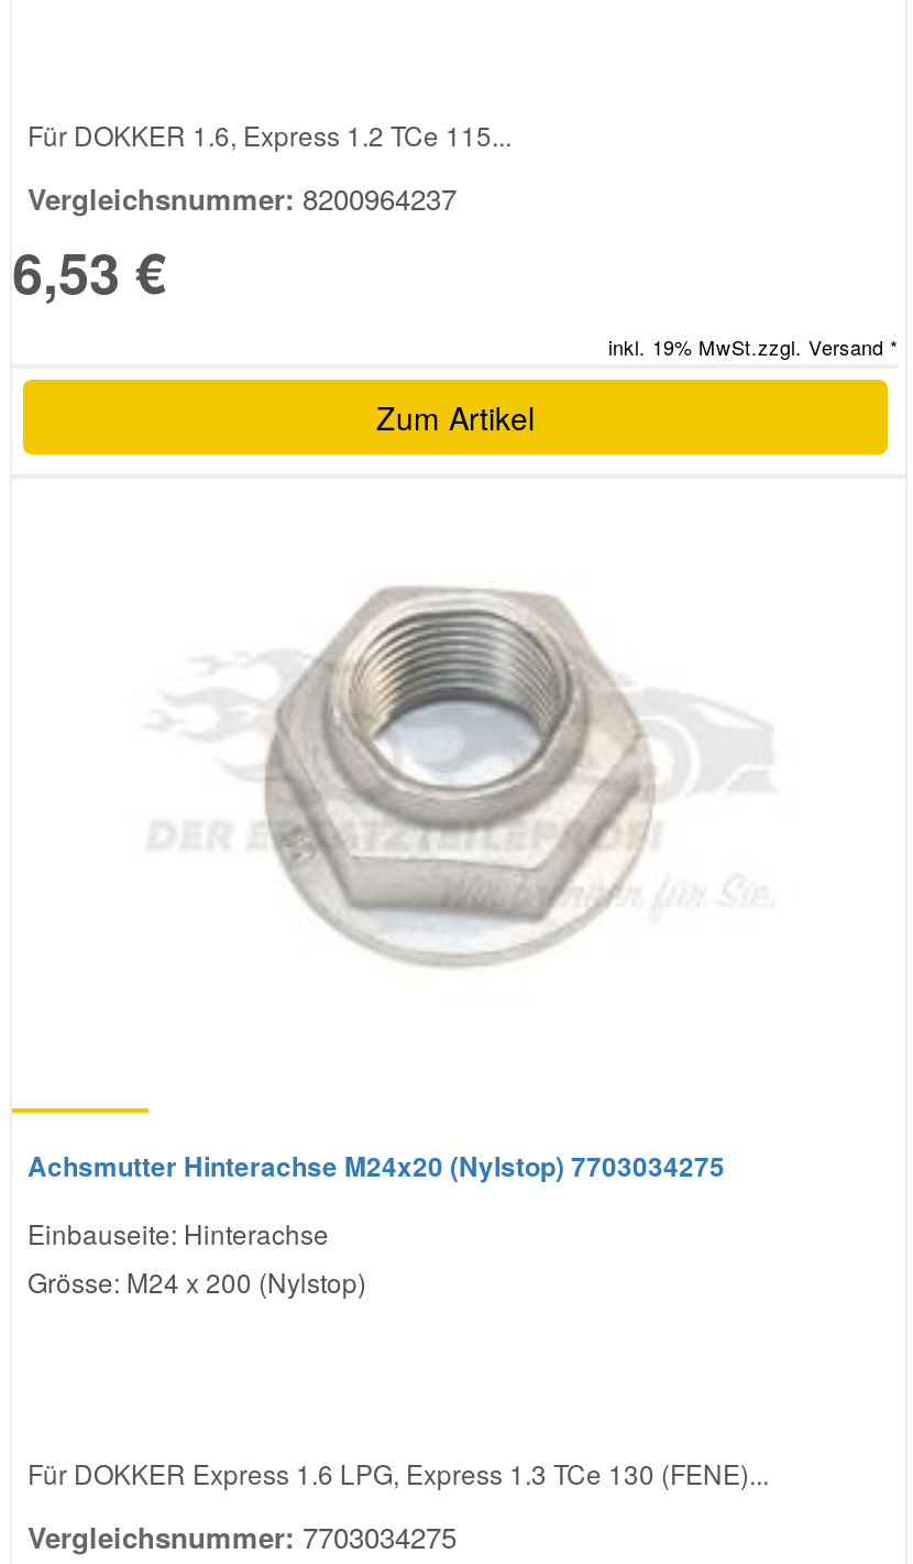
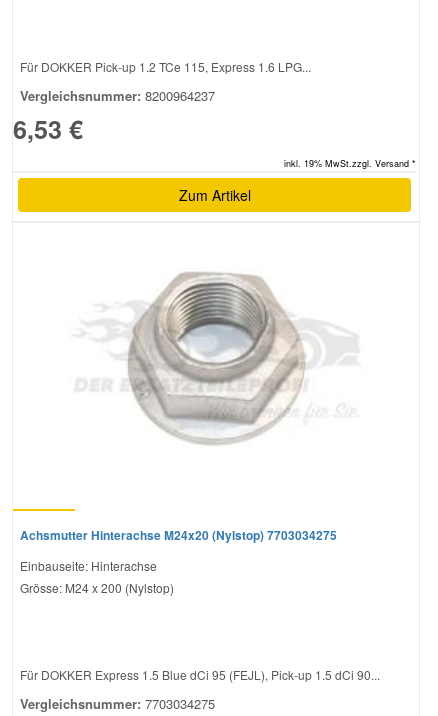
- Für DOKKER 1.6, Express 1.2 TCe 115...
+ Für DOKKER Pick-up 1.2 TCe 115, Express 1.6 LPG...

- Für DOKKER Express 1.6 LPG, Express 1.3 TCe 130 (FENE)...
+ Für DOKKER Express 1.5 Blue dCi 95 (FEJL), Pick-up 1.5 dCi 90...
